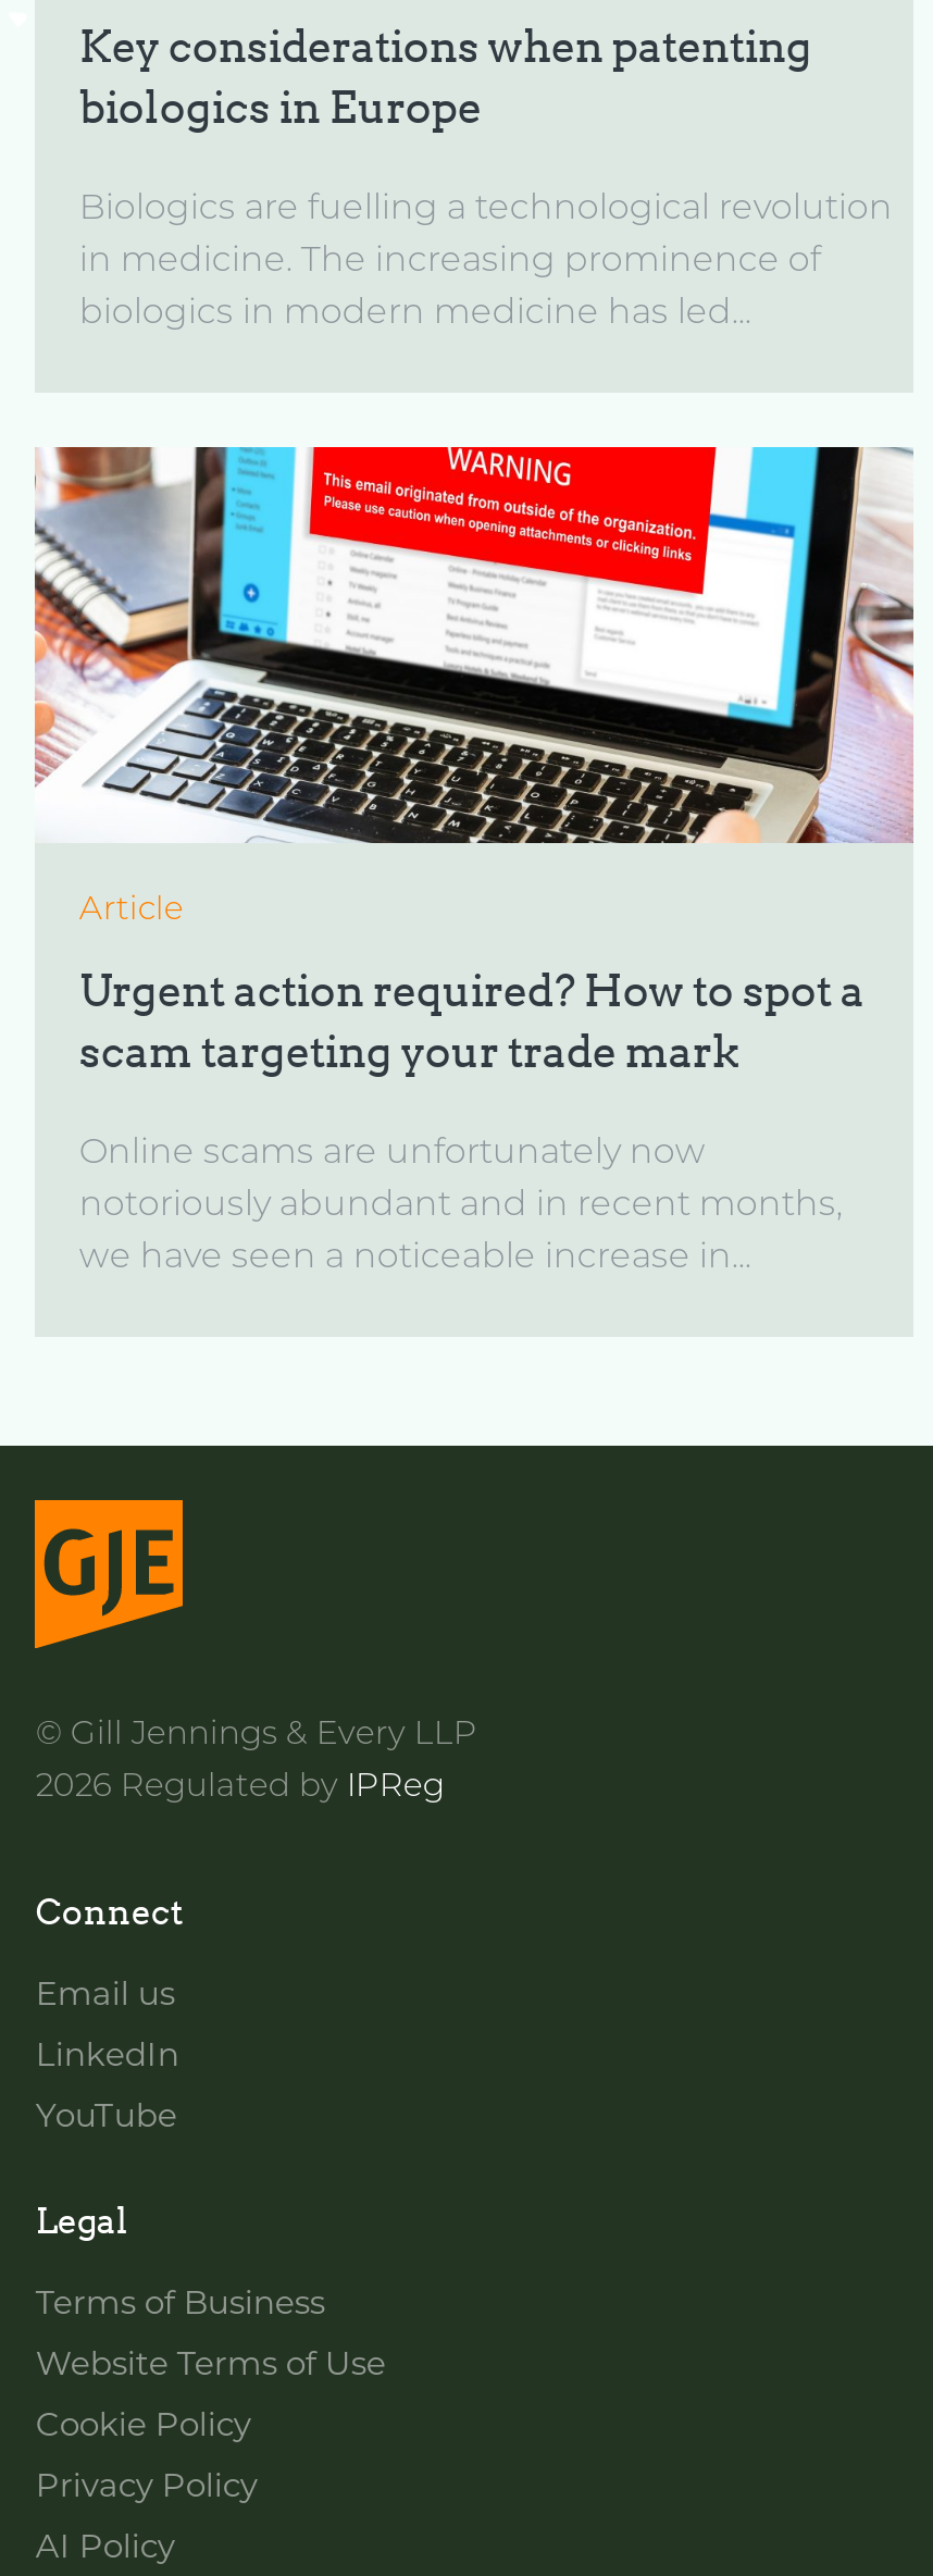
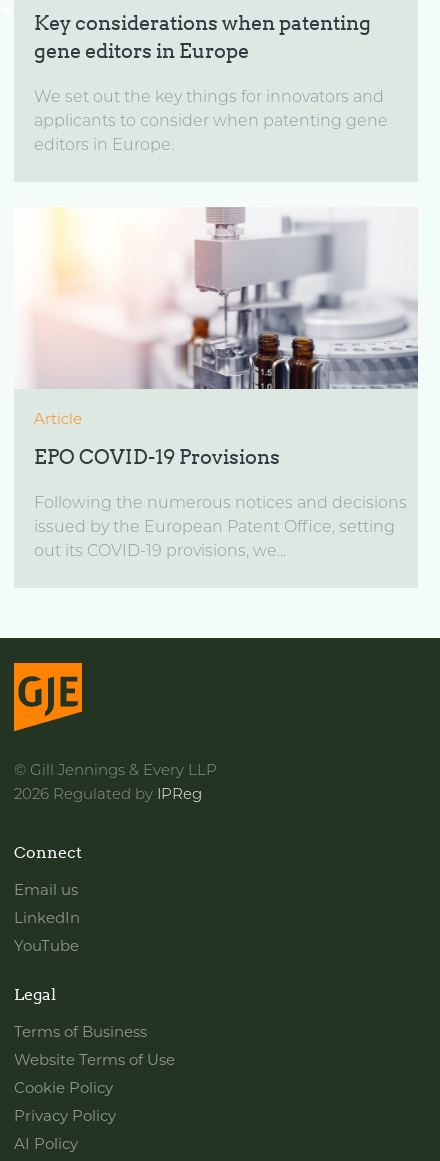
- biologics in Europe
+ gene editors in Europe

- Biologics are fuelling a technological revolution
+ We set out the key things for innovators and

- in medicine. The increasing prominence of
+ applicants to consider when patenting gene

- biologics in modern medicine has led...
+ editors in Europe.

- [image]
+ [image]

- Urgent action required? How to spot a
- scam targeting your trade mark
+ EPO COVID-19 Provisions

- Online scams are unfortunately now
+ Following the numerous notices and decisions

- notoriously abundant and in recent months,
+ issued by the European Patent Office, setting

- we have seen a noticeable increase in...
+ out its COVID-19 provisions, we...
